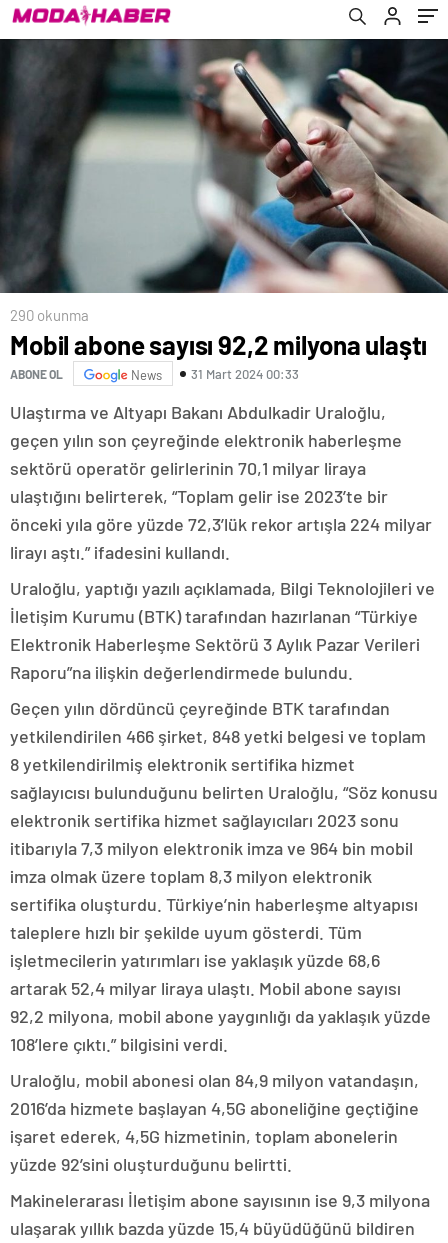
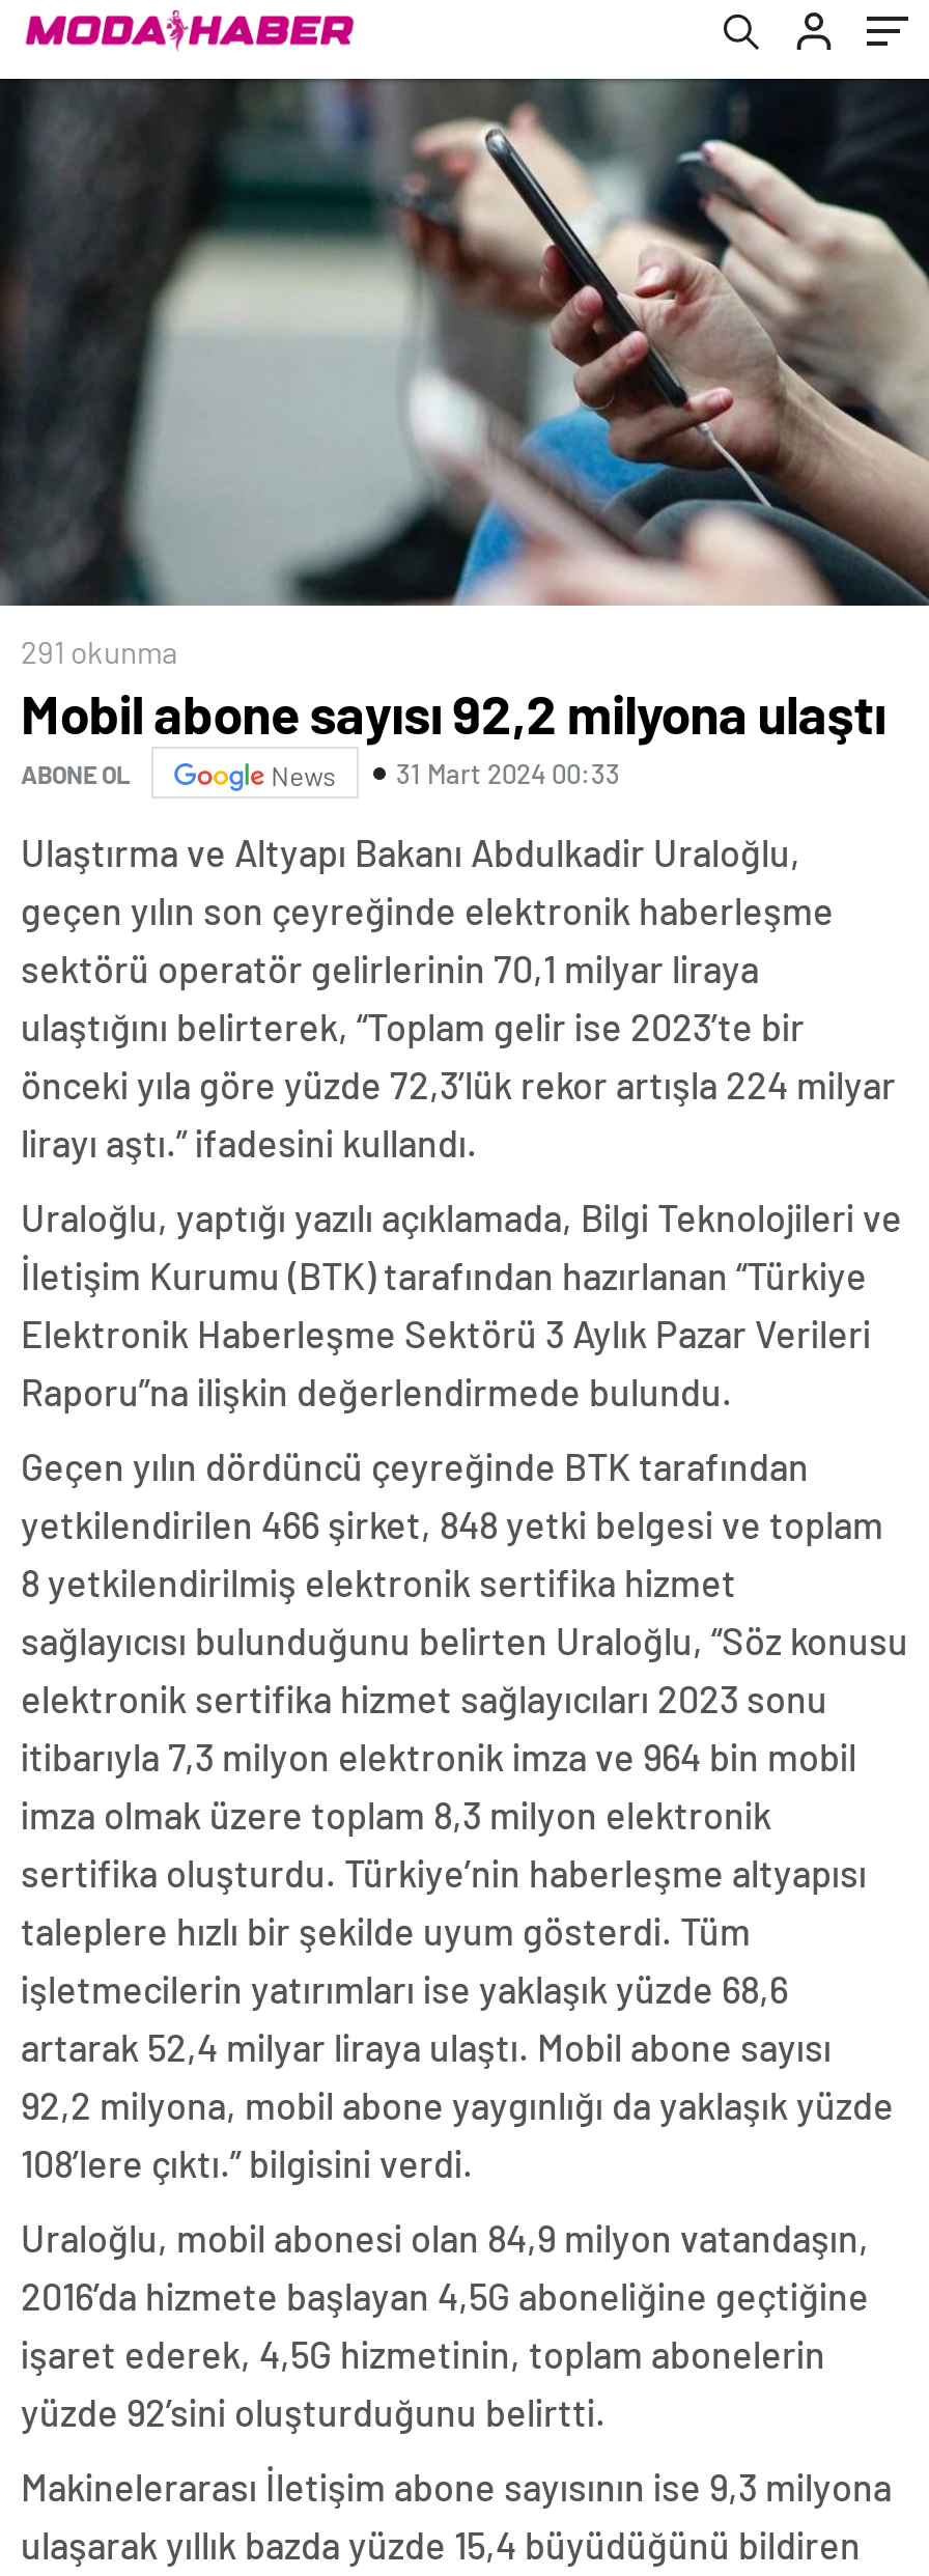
- 290 okunma
+ 291 okunma
